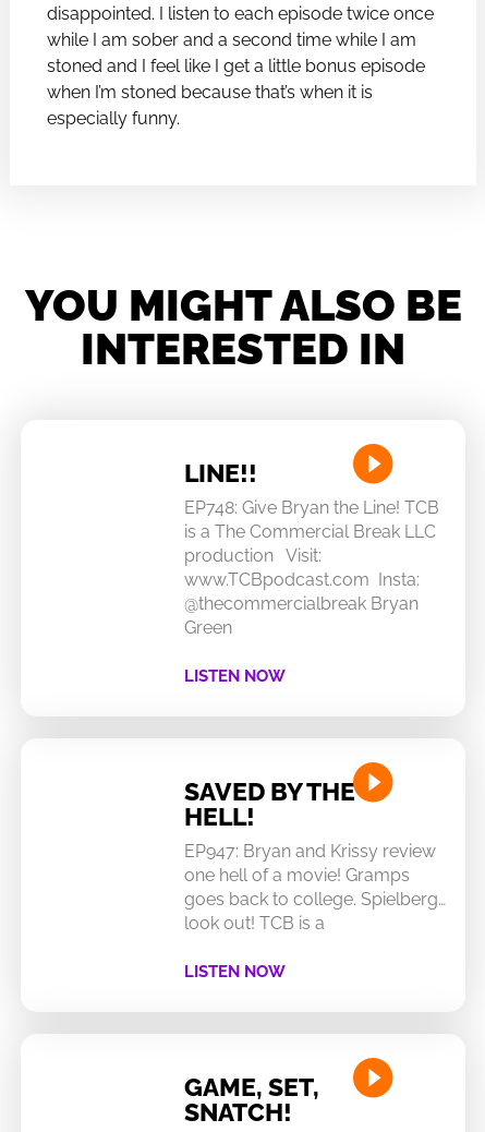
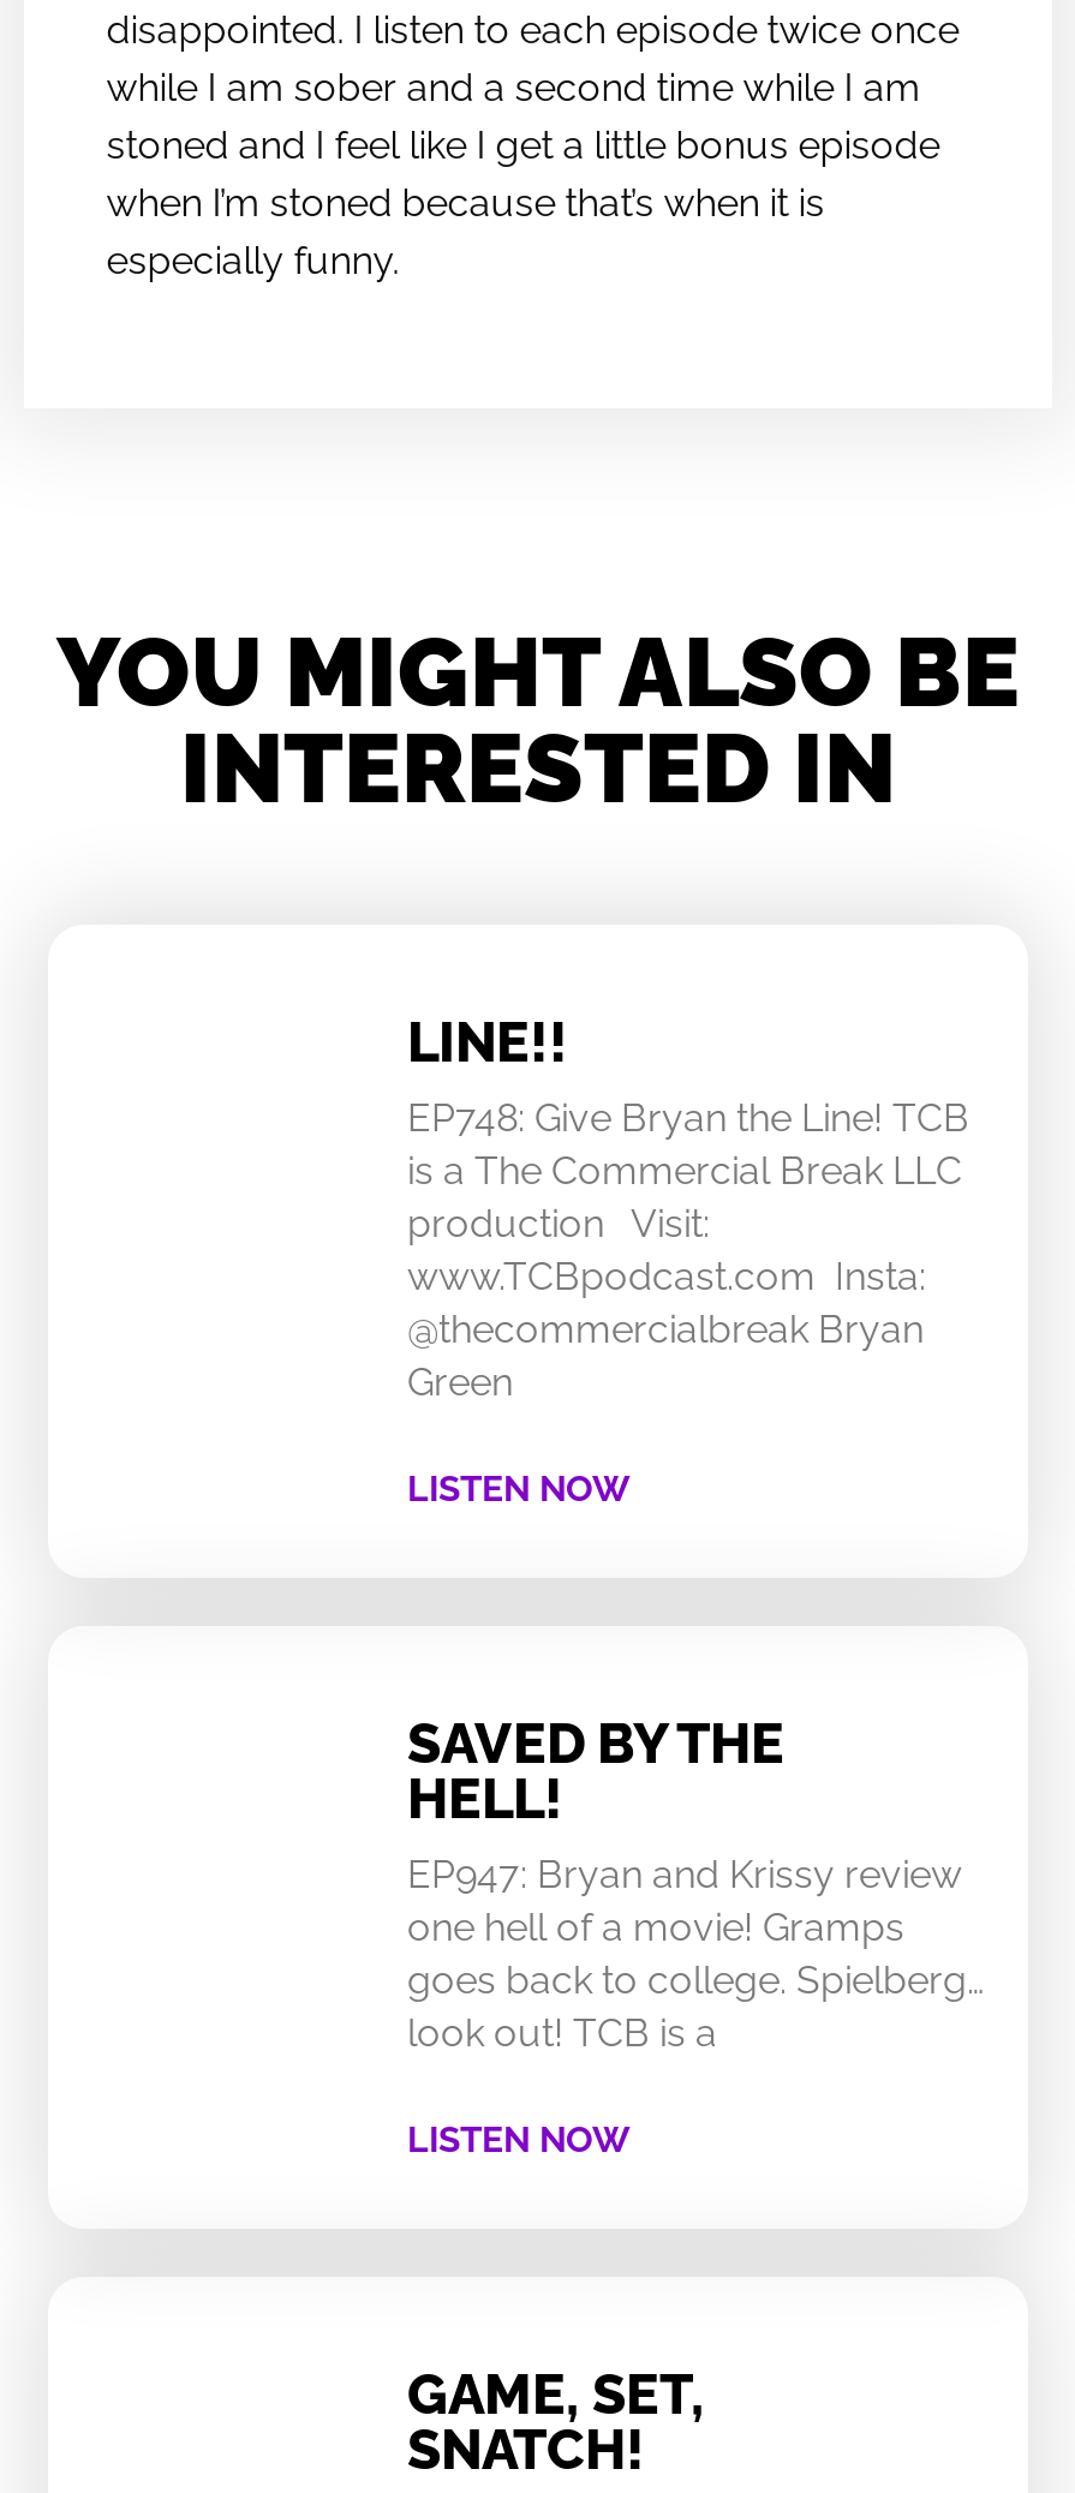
- [image]

- [image]

- [image]
